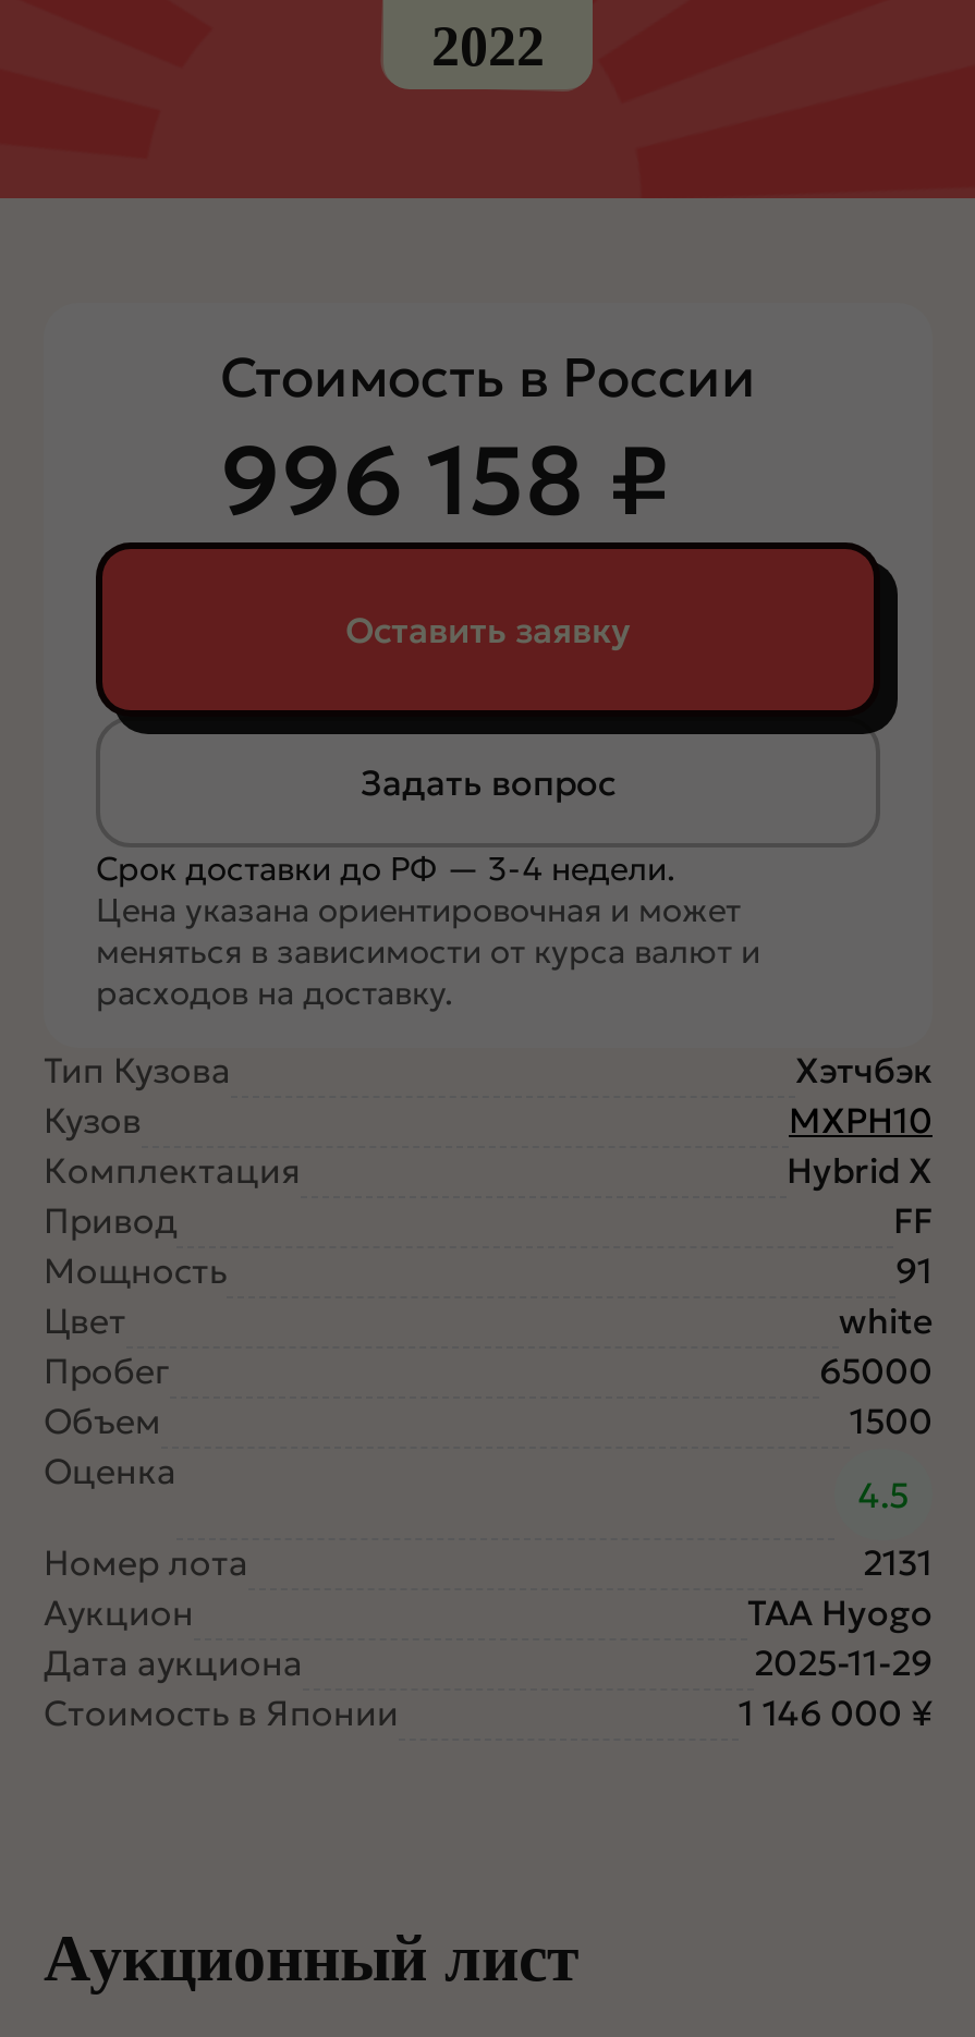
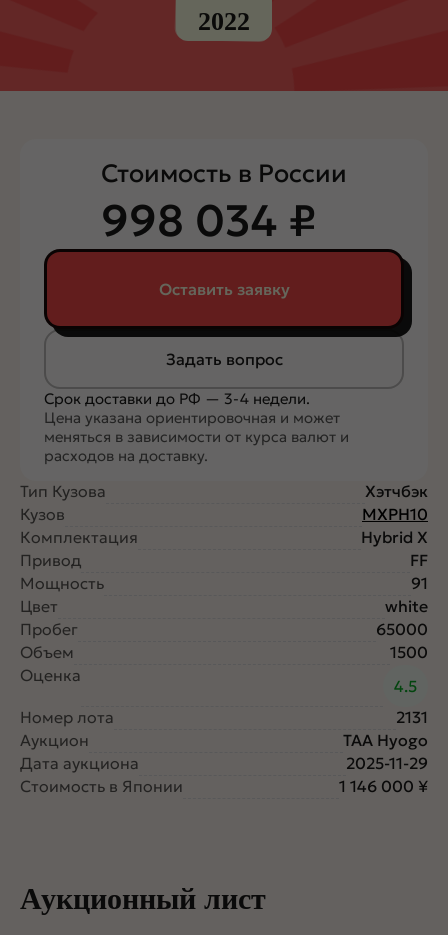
- 996 158 ₽
+ 998 034 ₽
